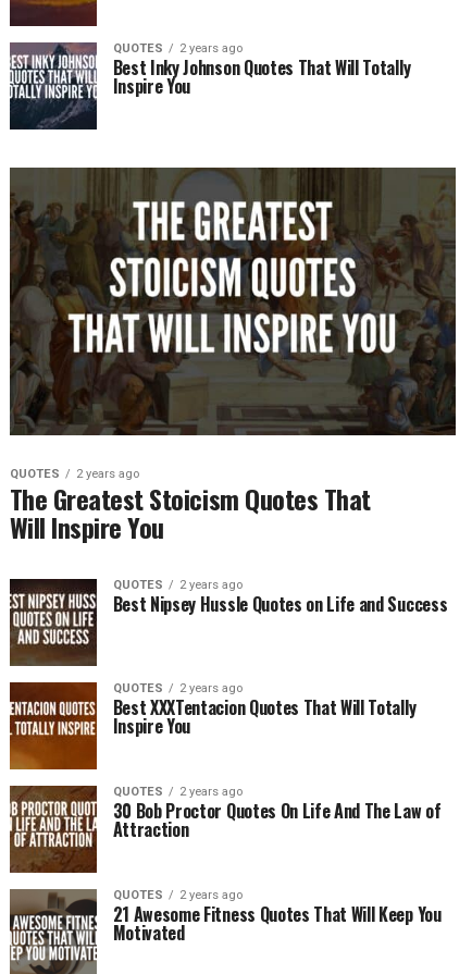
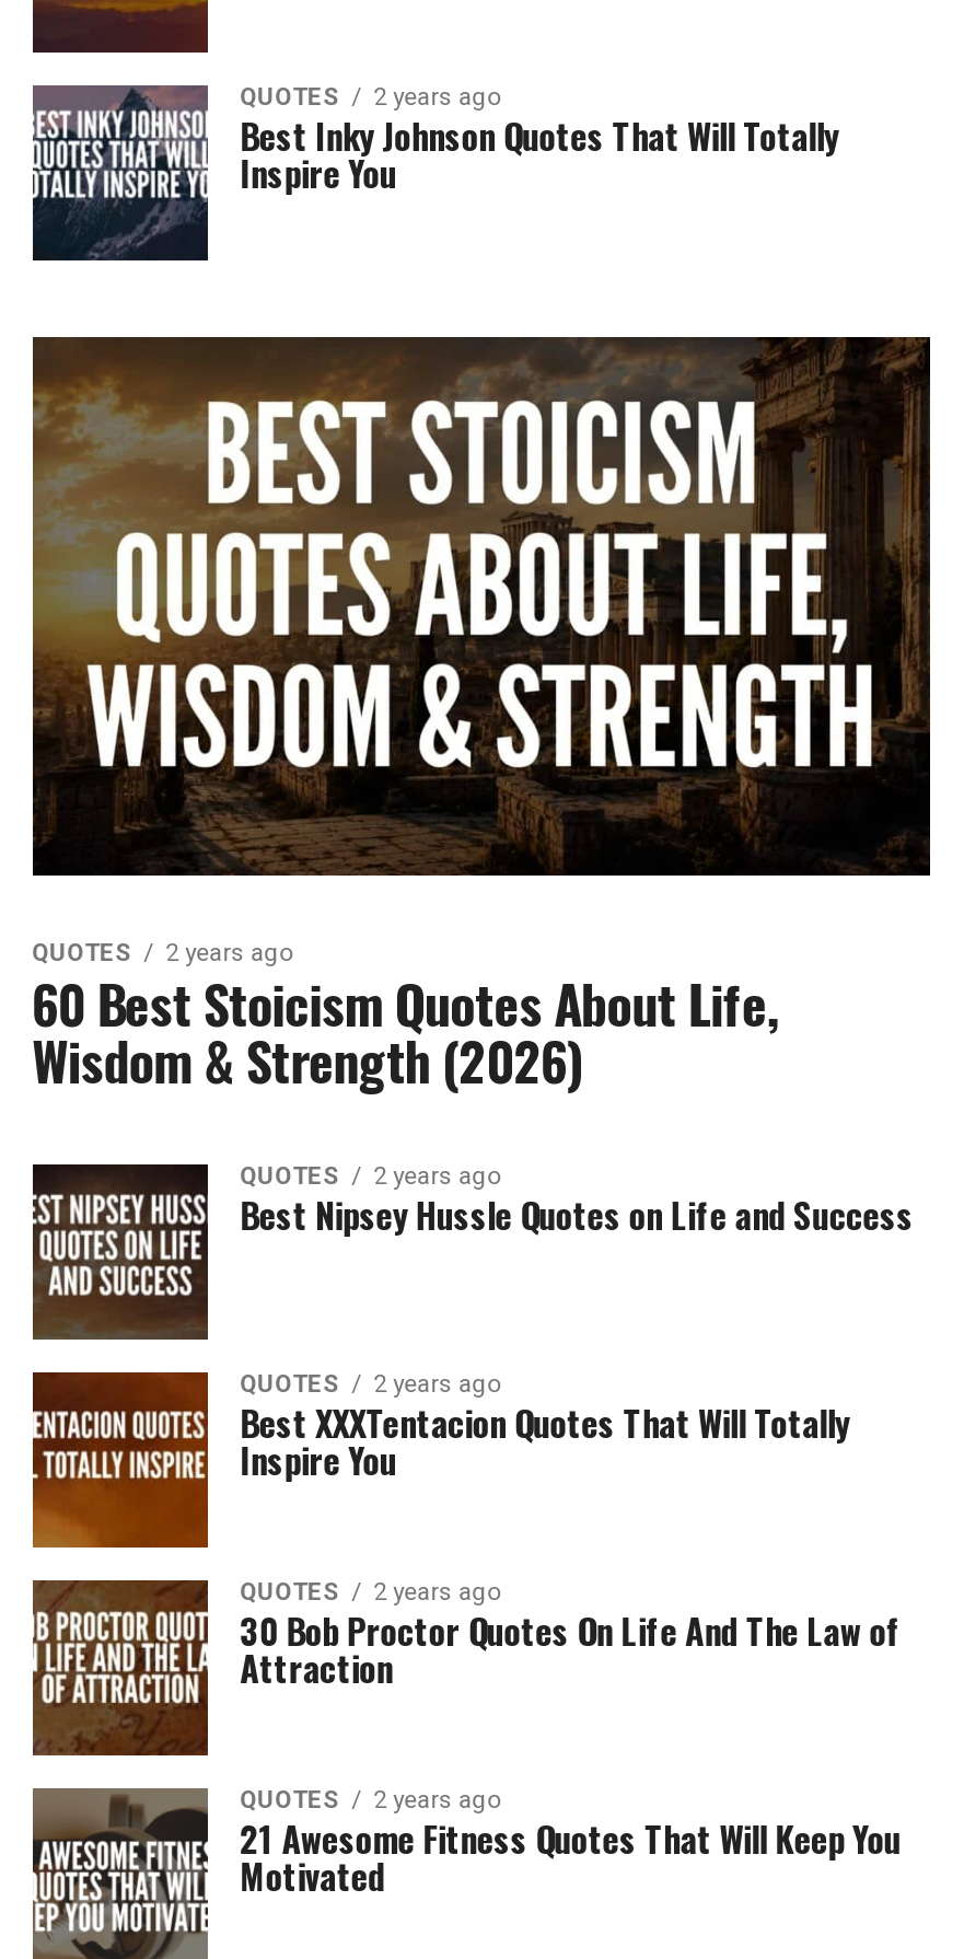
- [image]
+ [image]

- The Greatest Stoicism Quotes That
- Will Inspire You
+ 60 Best Stoicism Quotes About Life,
+ Wisdom & Strength (2026)
